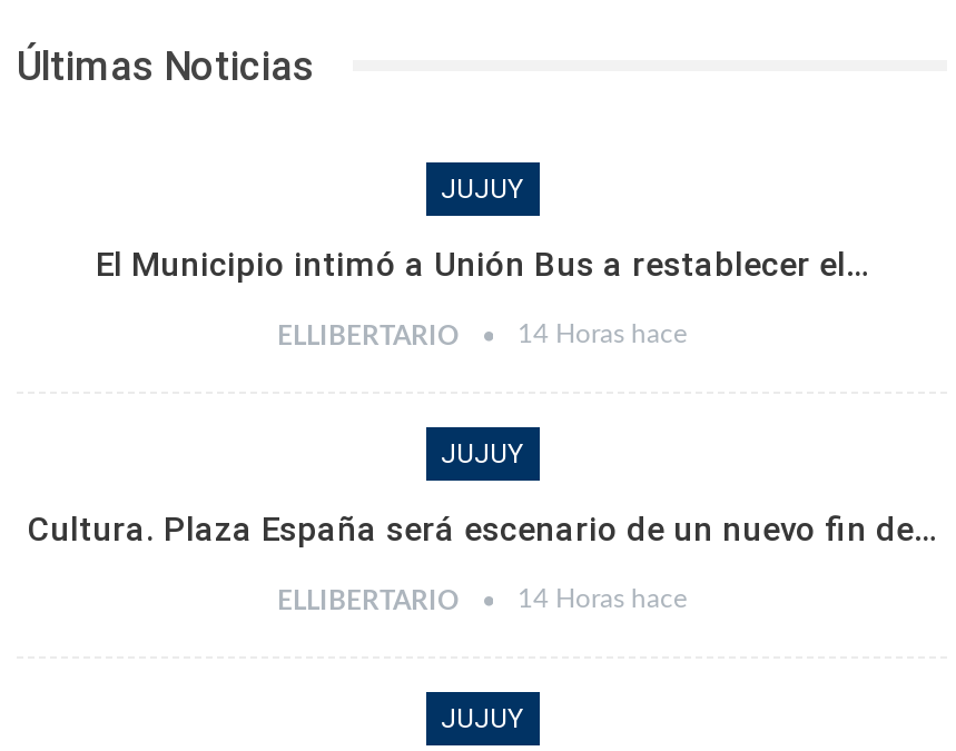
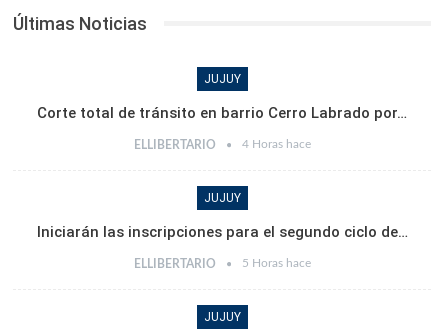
- El Municipio intimó a Unión Bus a restablecer el…
+ Corte total de tránsito en barrio Cerro Labrado por…

- ELLIBERTARIO 14 Horas hace
+ ELLIBERTARIO 4 Horas hace

- Cultura. Plaza España será escenario de un nuevo fin de…
+ Iniciarán las inscripciones para el segundo ciclo de…

- ELLIBERTARIO 14 Horas hace
+ ELLIBERTARIO 5 Horas hace
